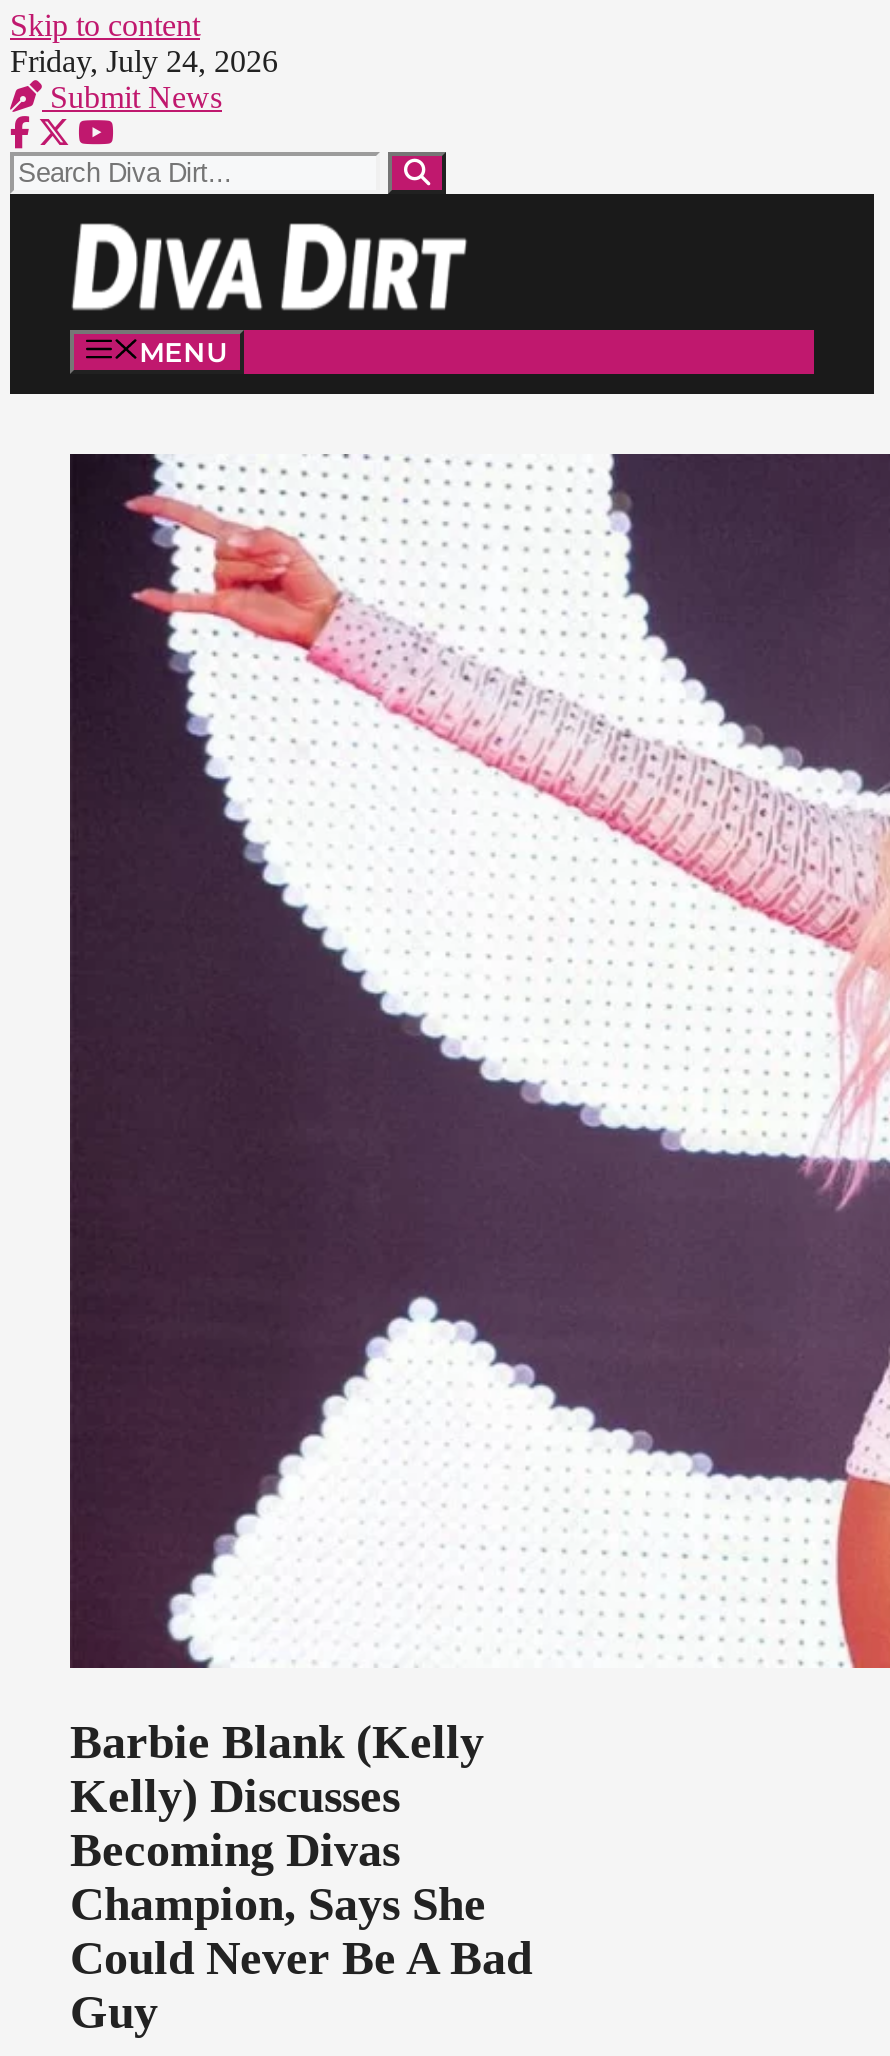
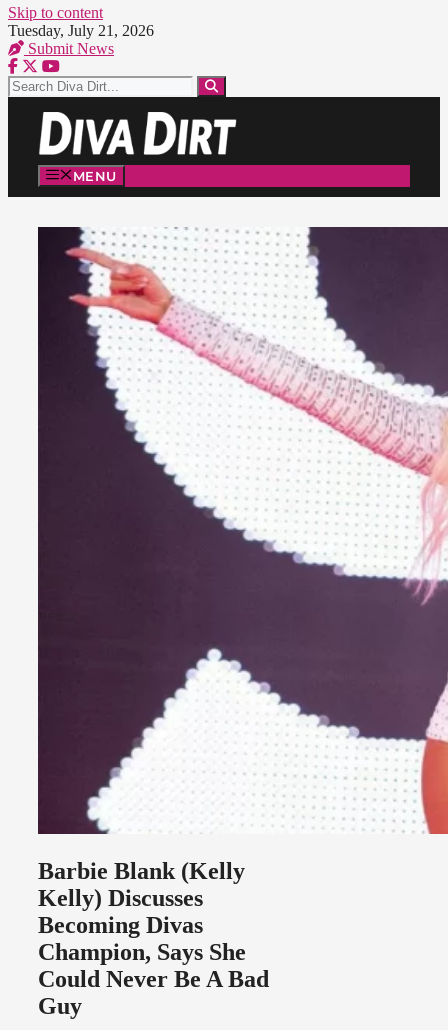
- Friday, July 24, 2026
+ Tuesday, July 21, 2026
